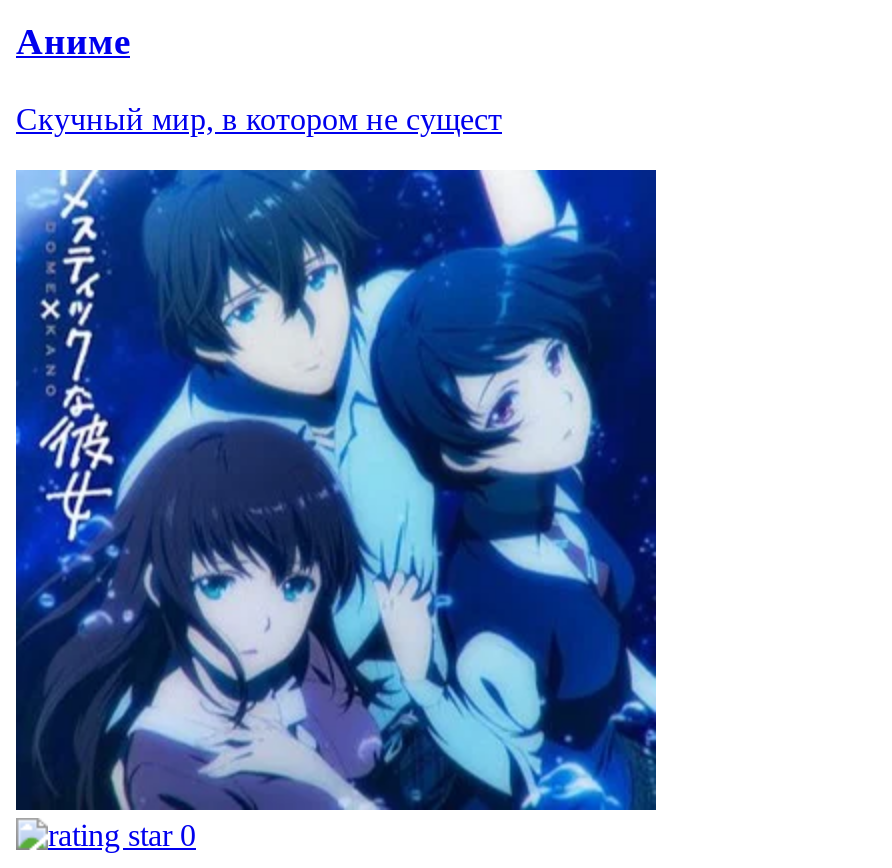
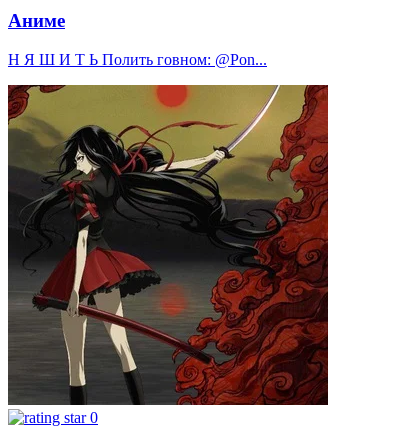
- Скучный мир, в котором не сущест
+ Н Я Ш И Т Ь Полить говном: @Pon...

- [image]
+ [image]
